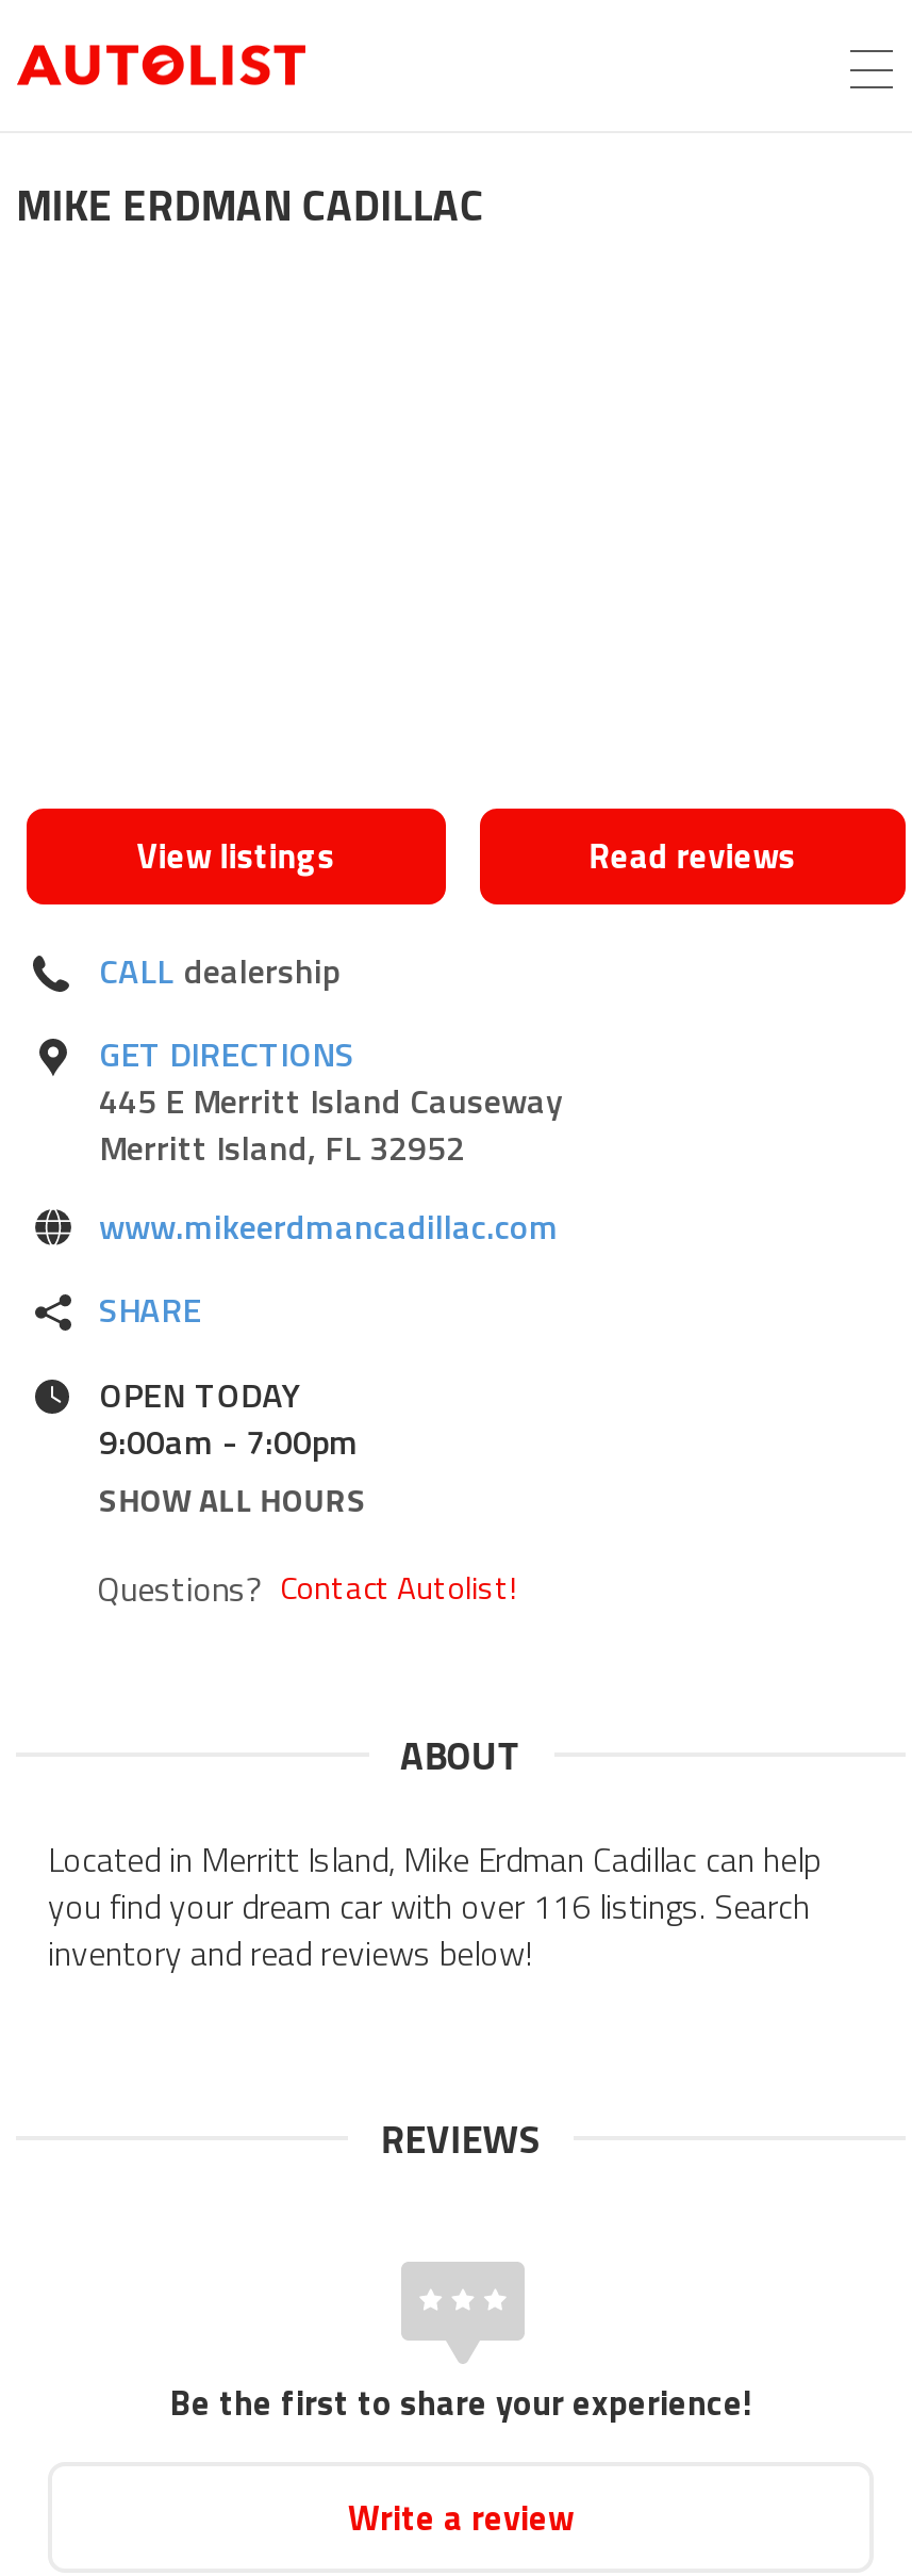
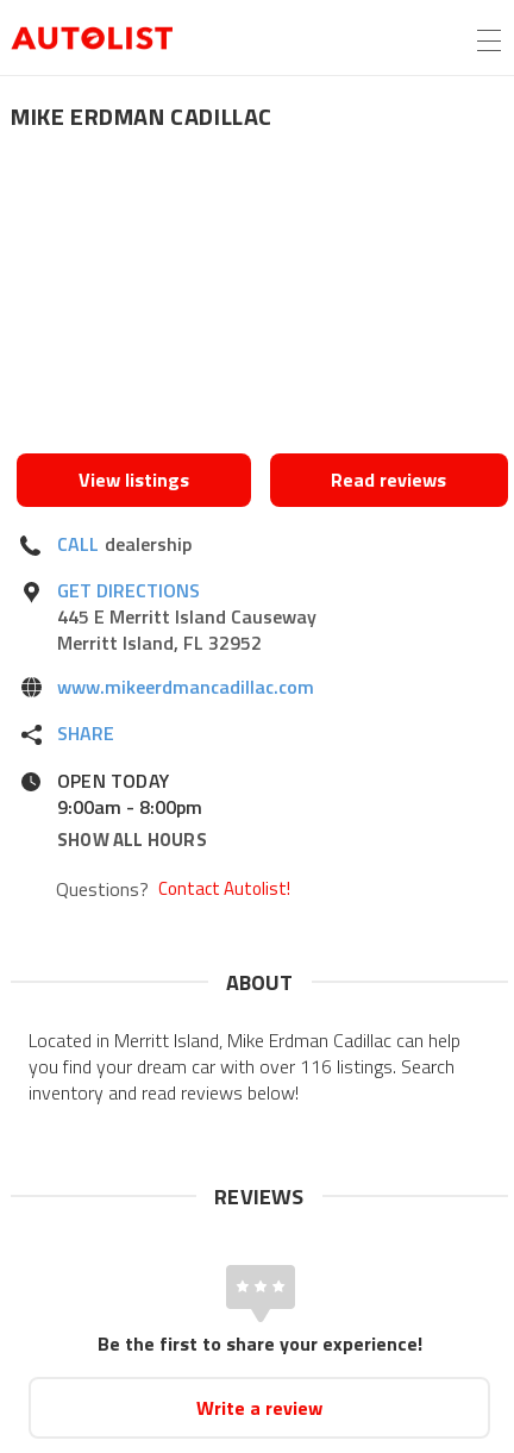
- 9:00am - 7:00pm
+ 9:00am - 8:00pm
